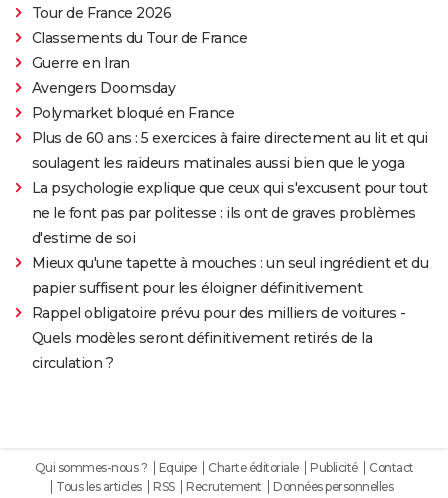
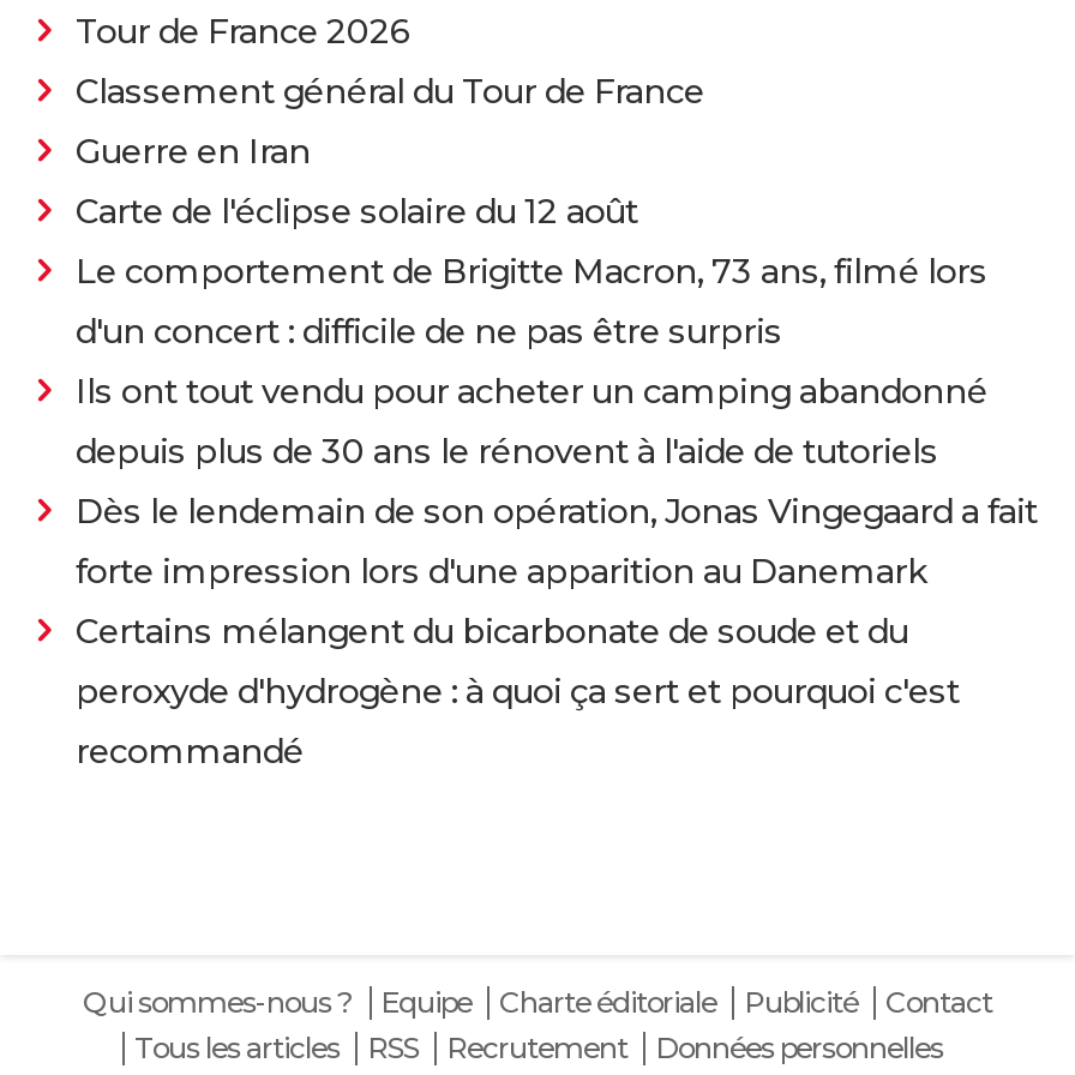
- Classements du Tour de France
+ Classement général du Tour de France

- Avengers Doomsday
- Polymarket bloqué en France
- Plus de 60 ans : 5 exercices à faire directement au lit et qui
- soulagent les raideurs matinales aussi bien que le yoga
- La psychologie explique que ceux qui s'excusent pour tout
- ne le font pas par politesse : ils ont de graves problèmes
- d'estime de soi
- Mieux qu'une tapette à mouches : un seul ingrédient et du
- papier suffisent pour les éloigner définitivement
- Rappel obligatoire prévu pour des milliers de voitures -
- Quels modèles seront définitivement retirés de la
- circulation ?
+ Carte de l'éclipse solaire du 12 août
+ Le comportement de Brigitte Macron, 73 ans, filmé lors
+ d'un concert : difficile de ne pas être surpris
+ Ils ont tout vendu pour acheter un camping abandonné
+ depuis plus de 30 ans le rénovent à l'aide de tutoriels
+ Dès le lendemain de son opération, Jonas Vingegaard a fait
+ forte impression lors d'une apparition au Danemark
+ Certains mélangent du bicarbonate de soude et du
+ peroxyde d'hydrogène : à quoi ça sert et pourquoi c'est
+ recommandé
